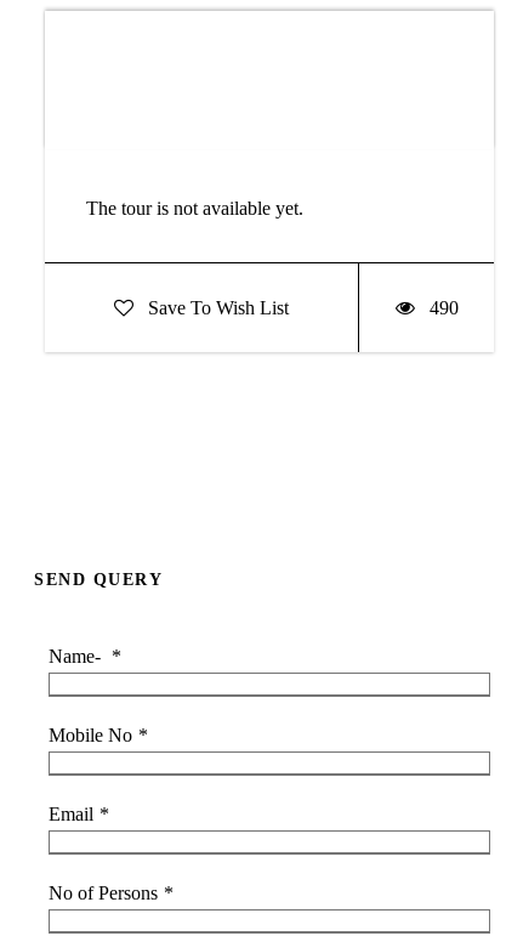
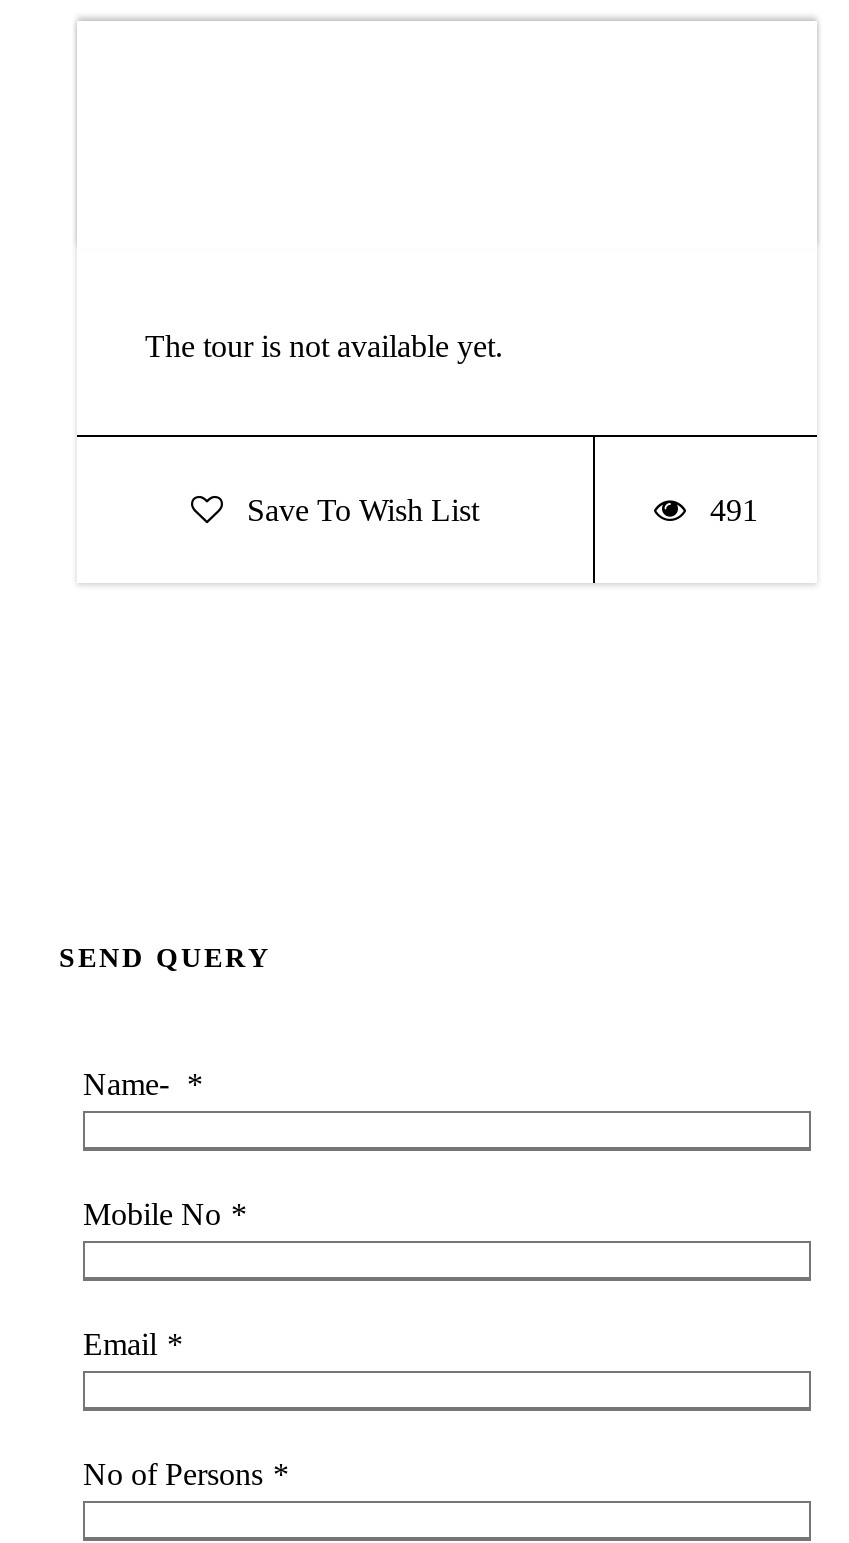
- 490
+ 491
